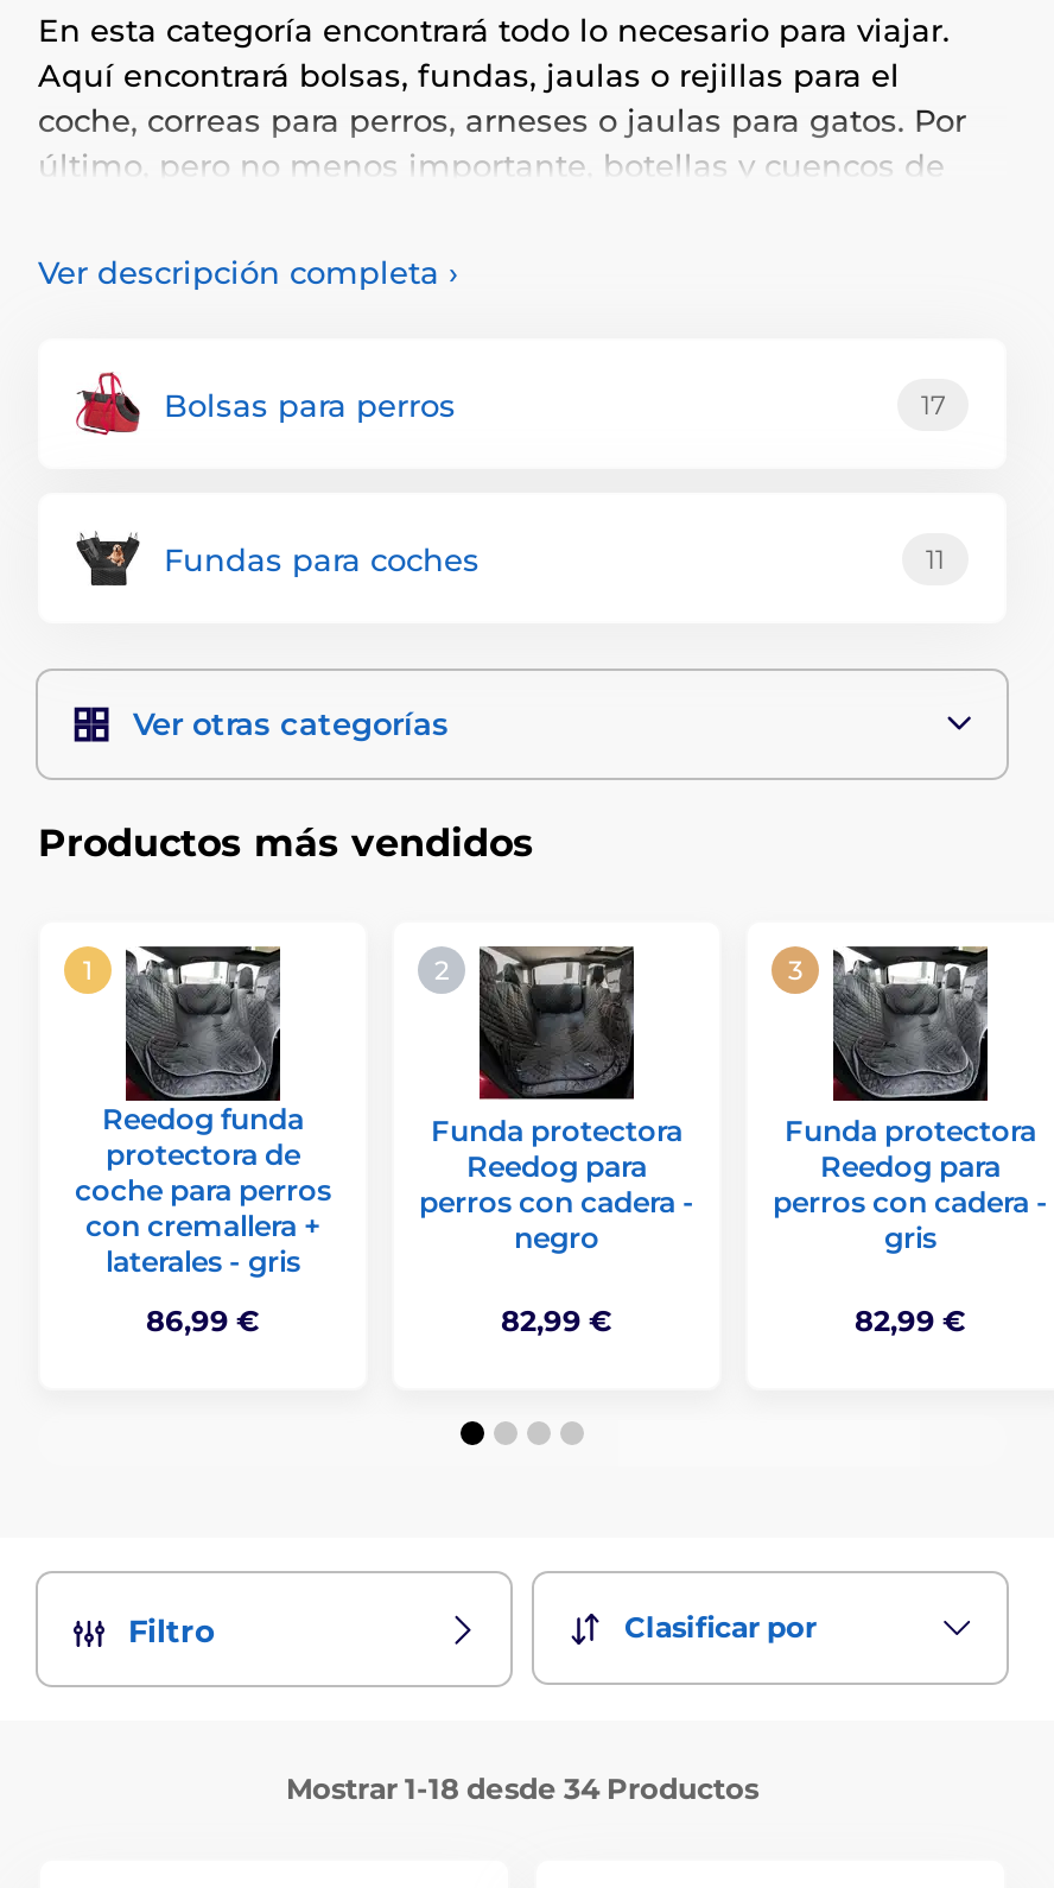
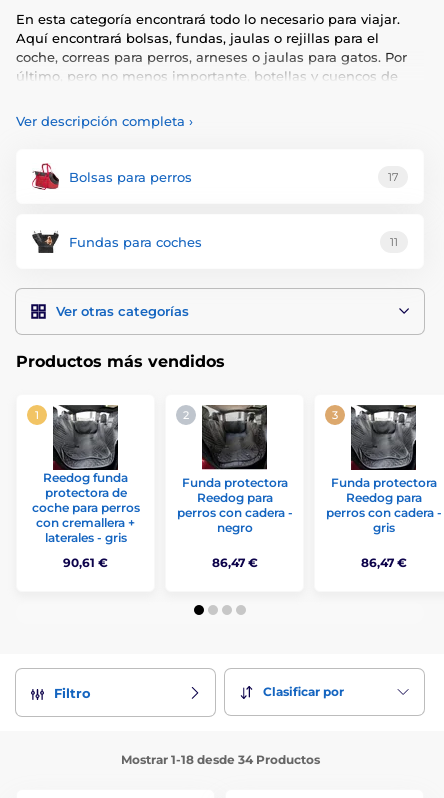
- 86,99 €
+ 90,61 €

- 82,99 €
+ 86,47 €

- 82,99 €
+ 86,47 €
